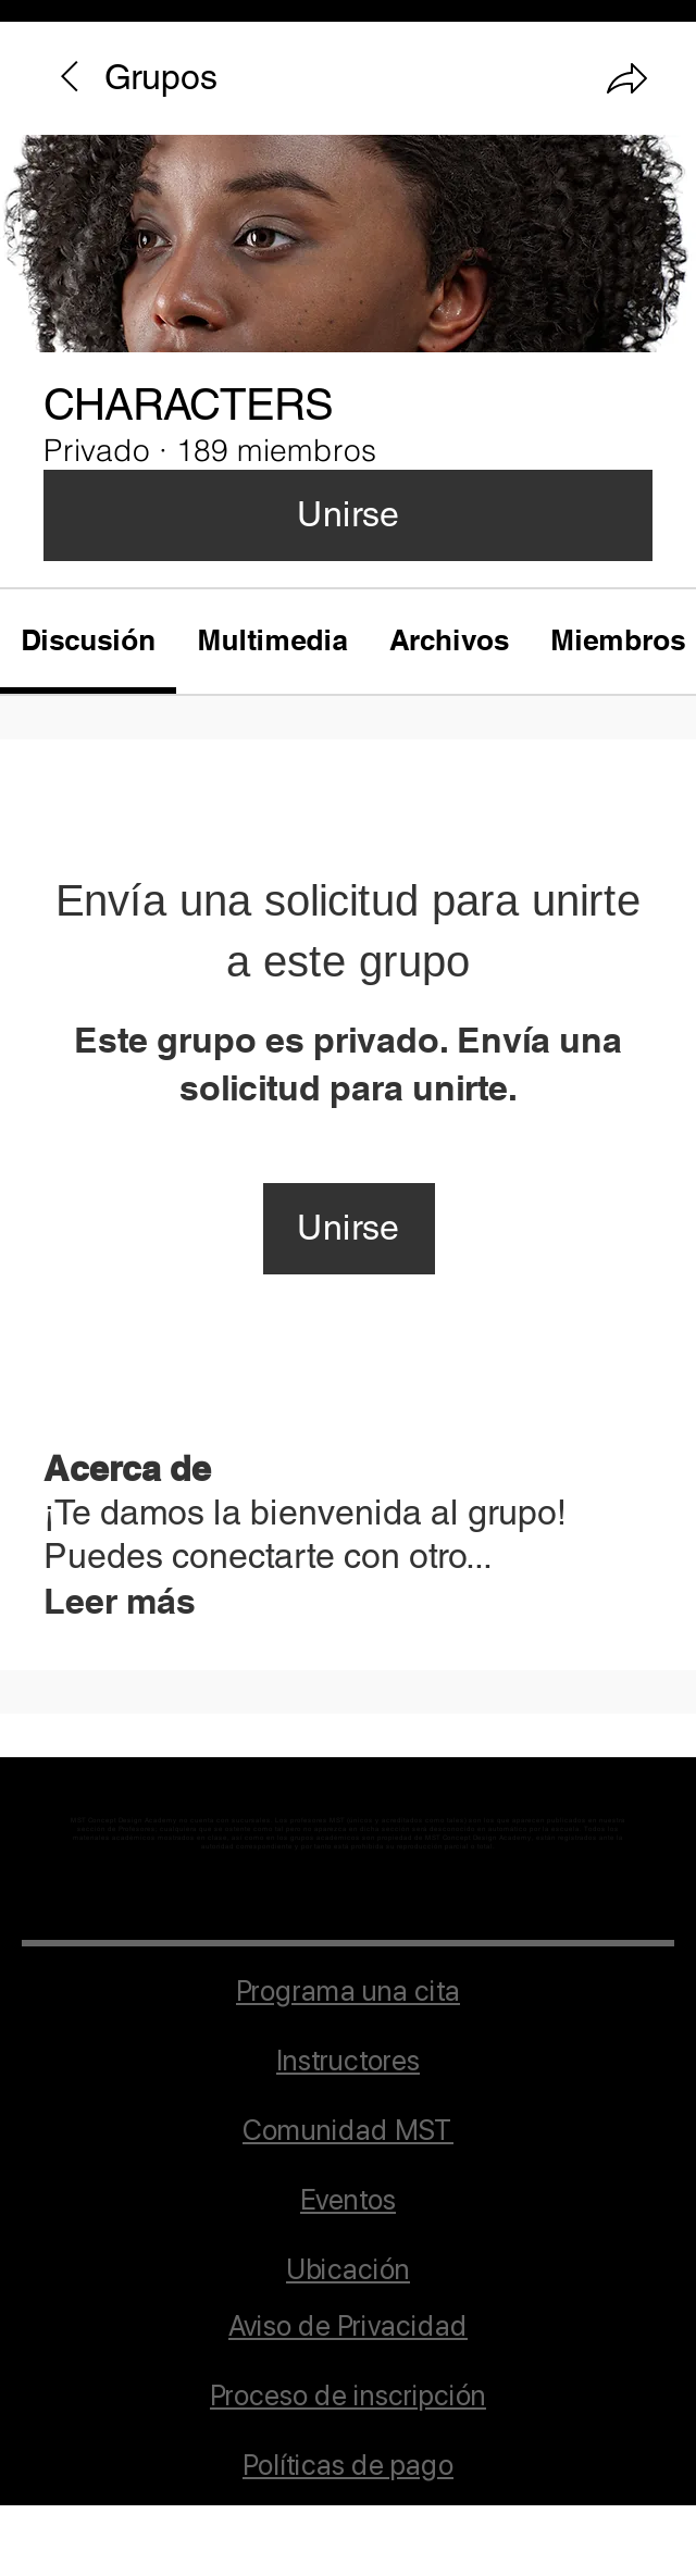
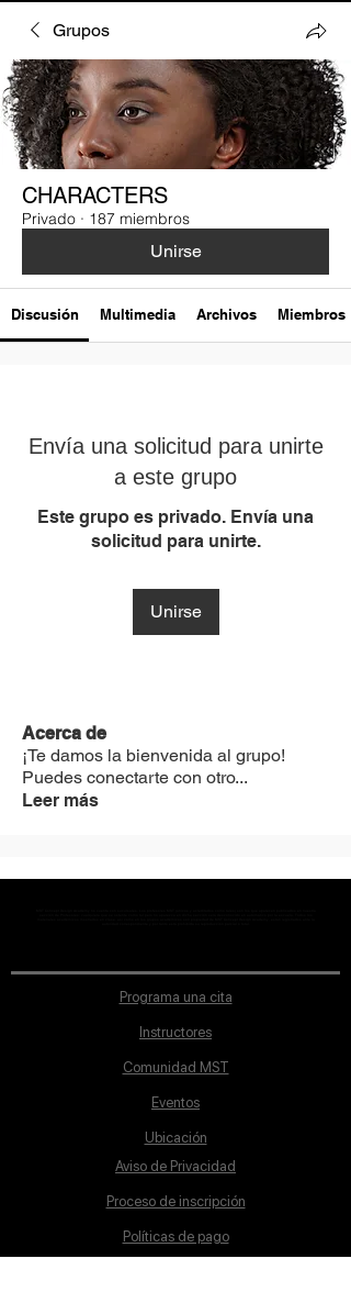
- Privado · 189 miembros
+ Privado · 187 miembros
